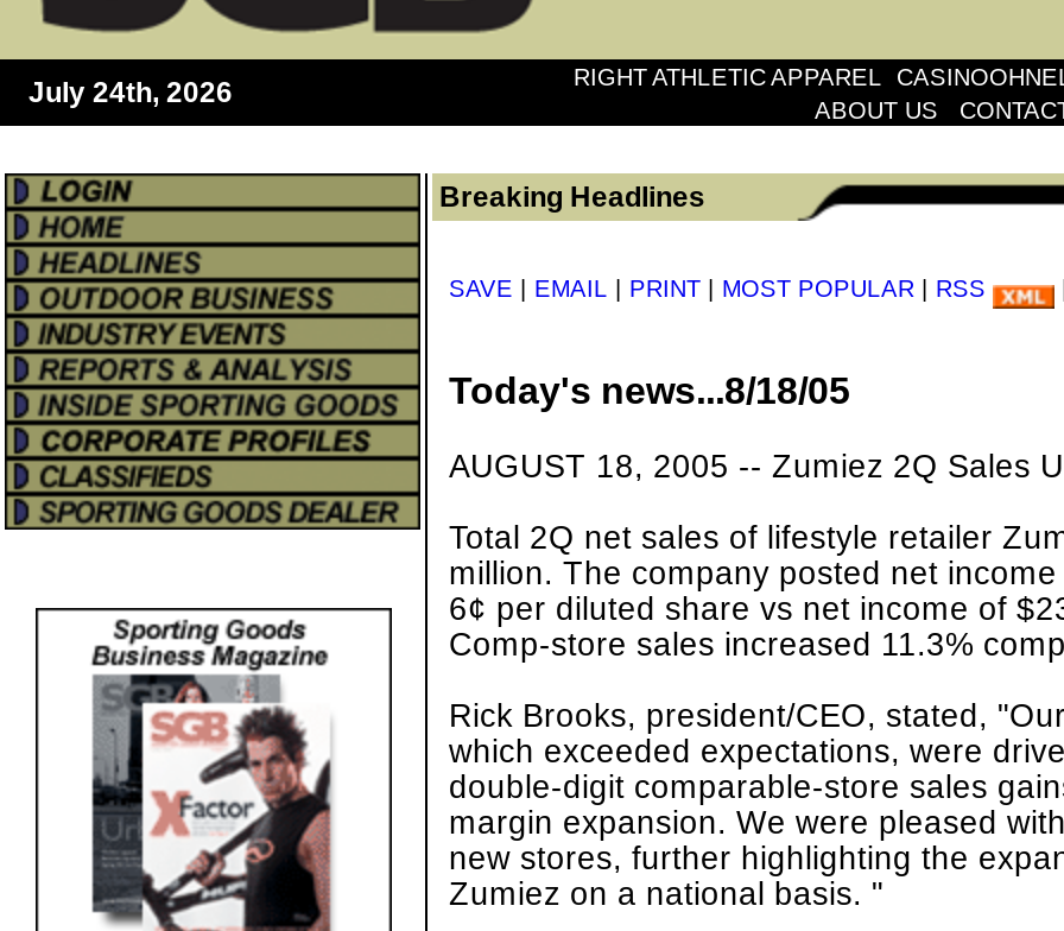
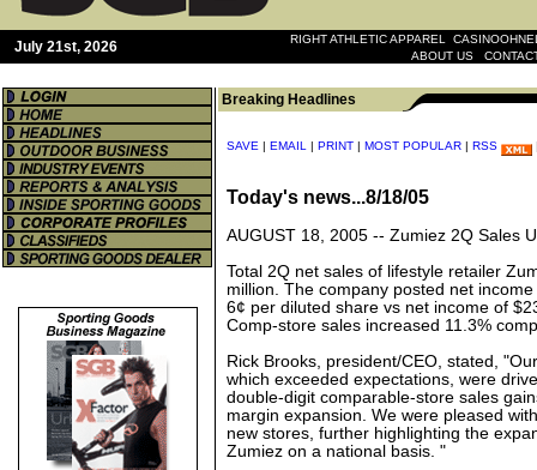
- July 24th, 2026
+ July 21st, 2026
